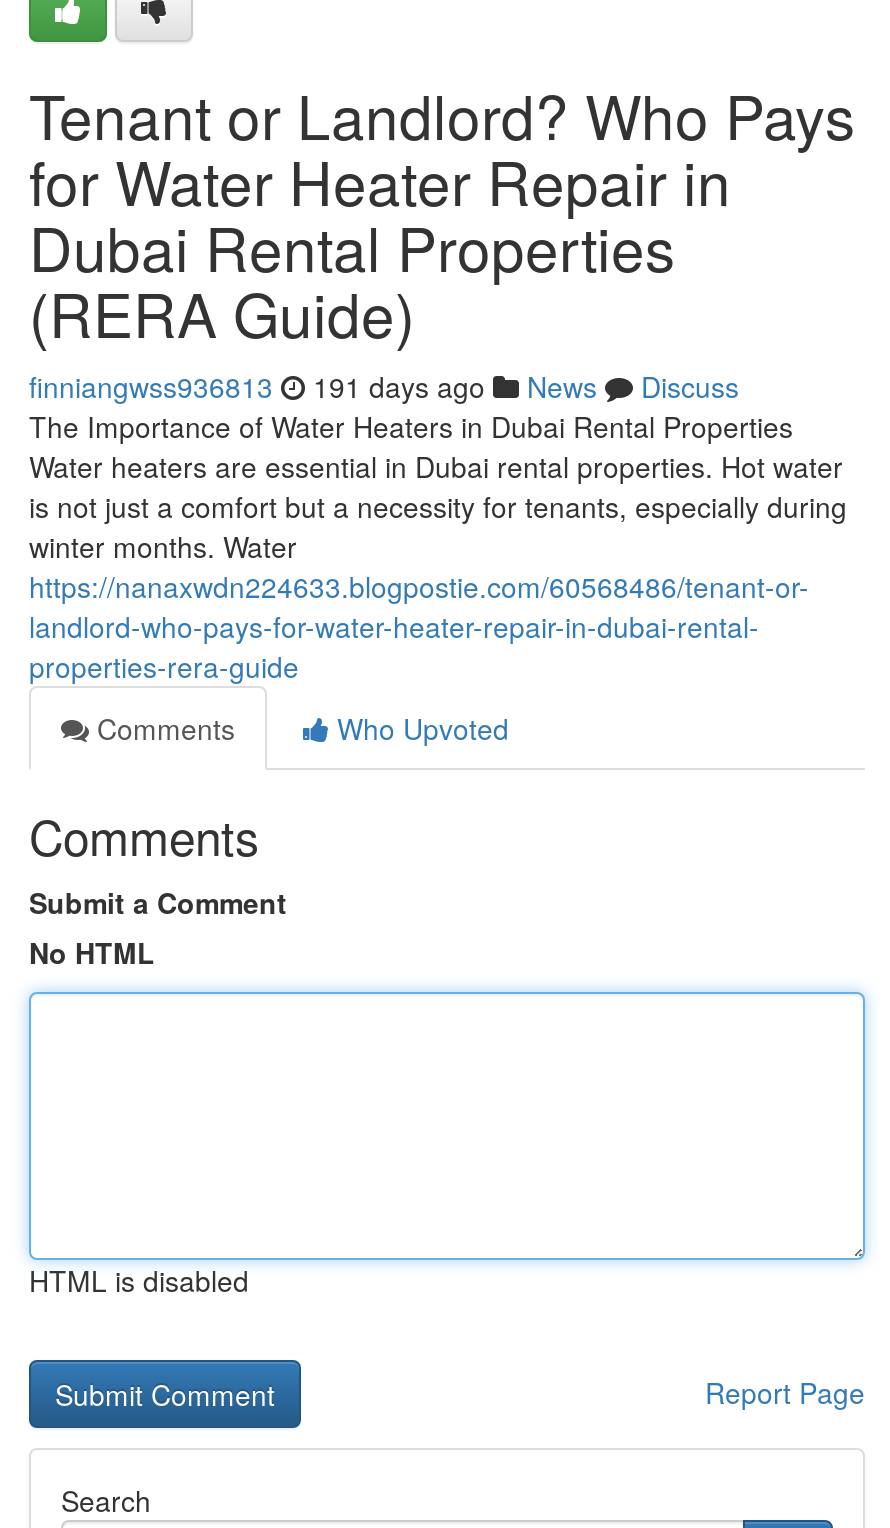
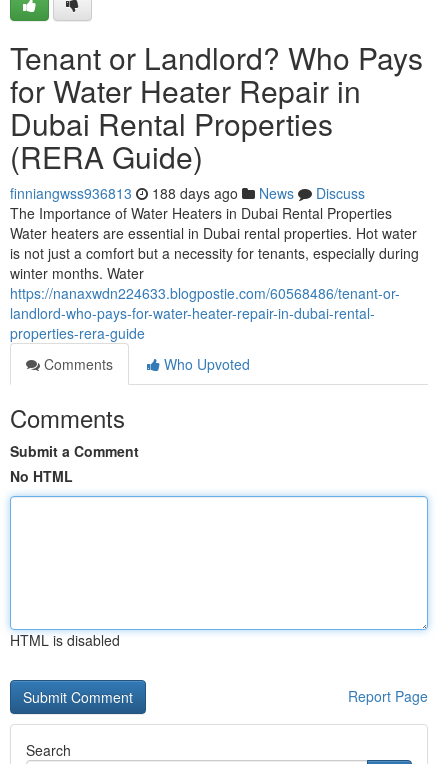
- finniangwss936813 191 days ago News Discuss
+ finniangwss936813 188 days ago News Discuss
